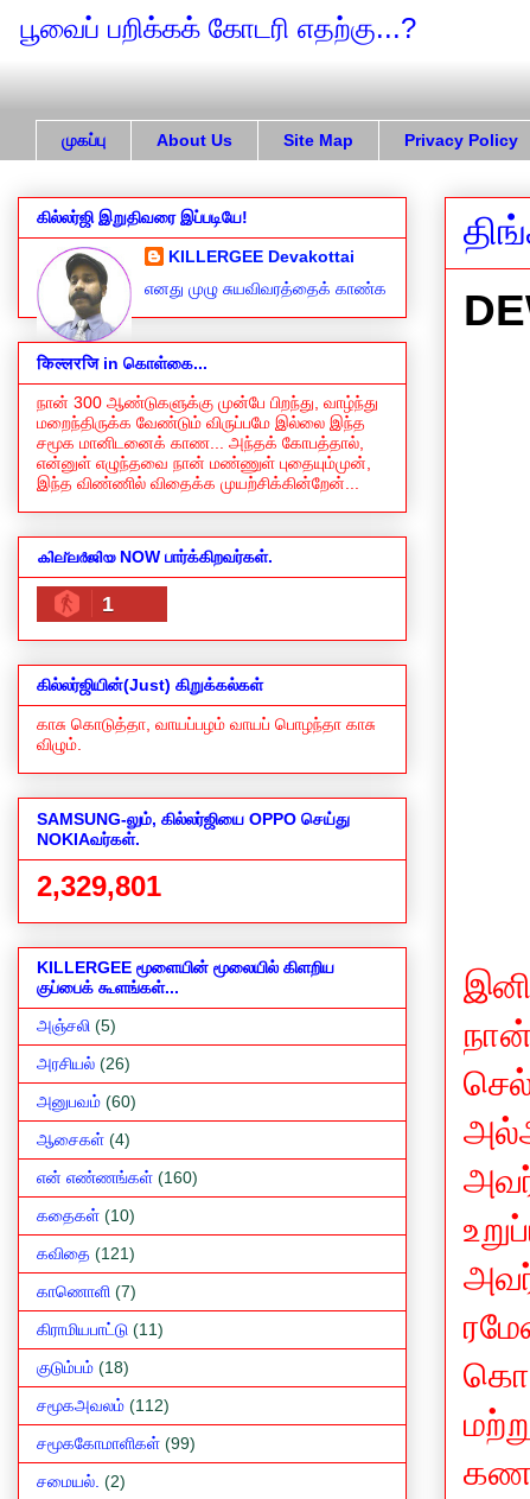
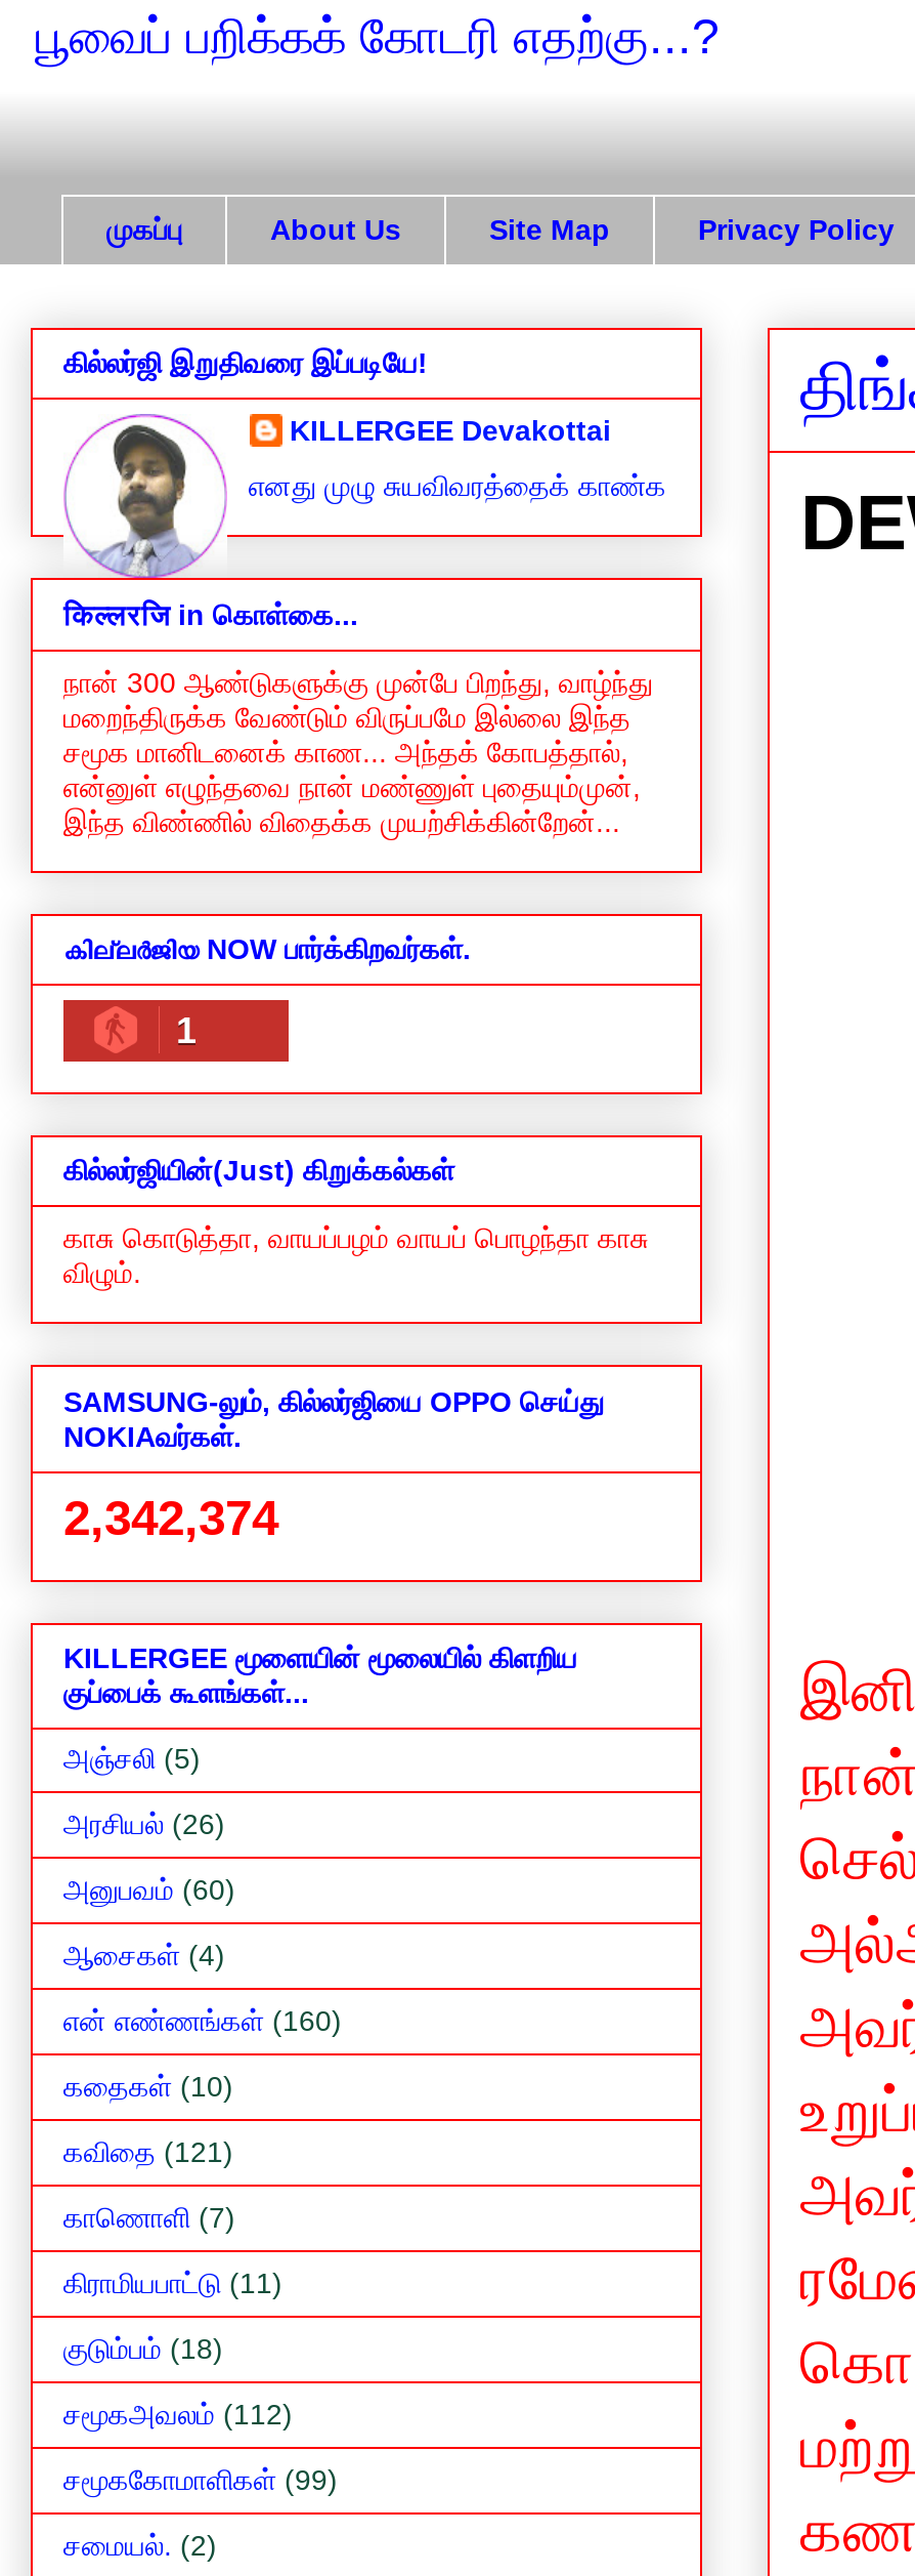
- 2,329,801
+ 2,342,374
